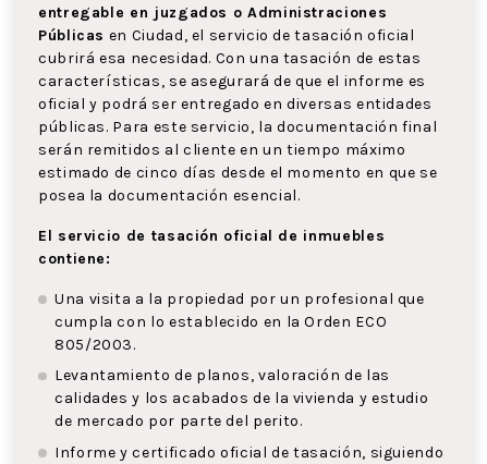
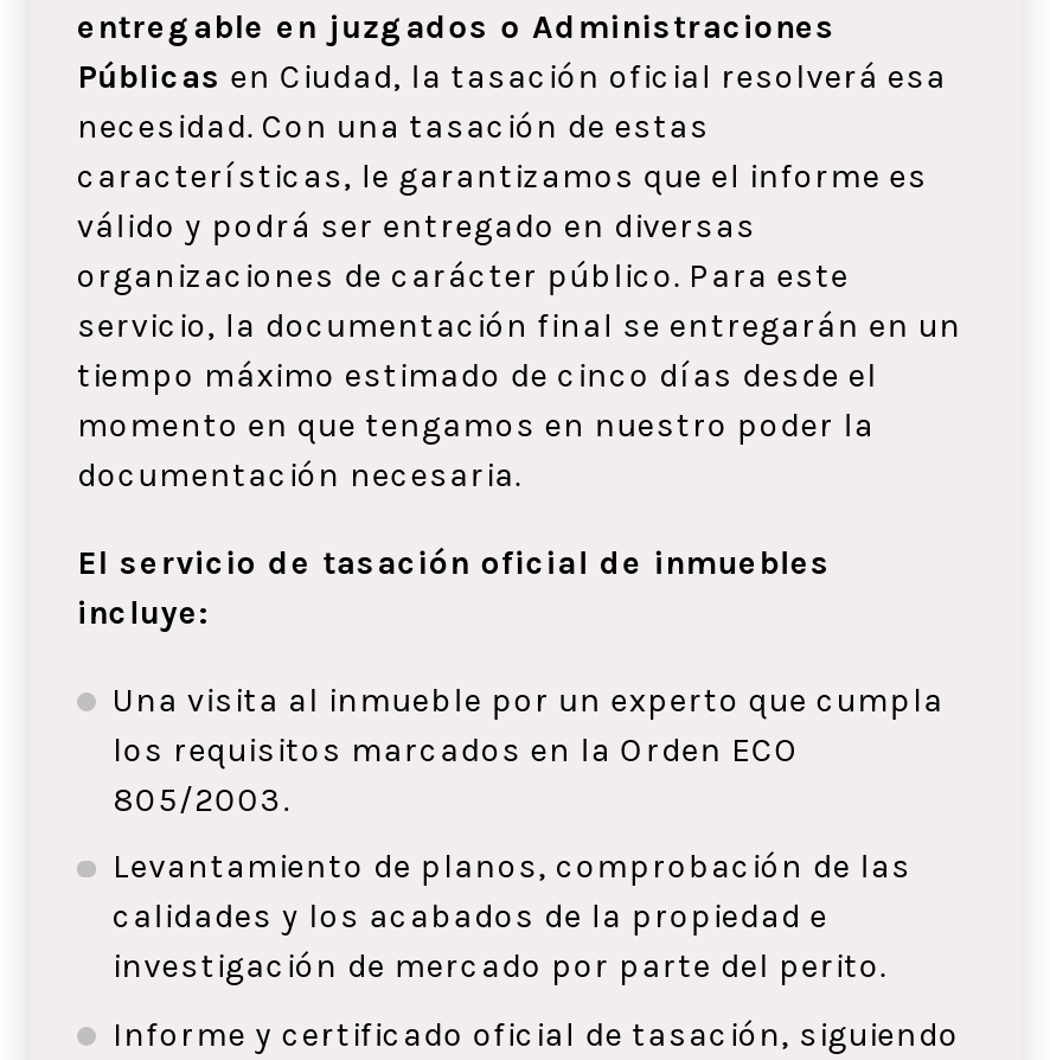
- Públicas en Ciudad, el servicio de tasación oficial
- cubrirá esa necesidad. Con una tasación de estas
- características, se asegurará de que el informe es
- oficial y podrá ser entregado en diversas entidades
- públicas. Para este servicio, la documentación final
- serán remitidos al cliente en un tiempo máximo
- estimado de cinco días desde el momento en que se
- posea la documentación esencial.
+ Públicas en Ciudad, la tasación oficial resolverá esa
+ necesidad. Con una tasación de estas
+ características, le garantizamos que el informe es
+ válido y podrá ser entregado en diversas
+ organizaciones de carácter público. Para este
+ servicio, la documentación final se entregarán en un
+ tiempo máximo estimado de cinco días desde el
+ momento en que tengamos en nuestro poder la
+ documentación necesaria.

- contiene:
+ incluye:

- Una visita a la propiedad por un profesional que
- cumpla con lo establecido en la Orden ECO
+ Una visita al inmueble por un experto que cumpla
+ los requisitos marcados en la Orden ECO

- Levantamiento de planos, valoración de las
- calidades y los acabados de la vivienda y estudio
- de mercado por parte del perito.
+ Levantamiento de planos, comprobación de las
+ calidades y los acabados de la propiedad e
+ investigación de mercado por parte del perito.
